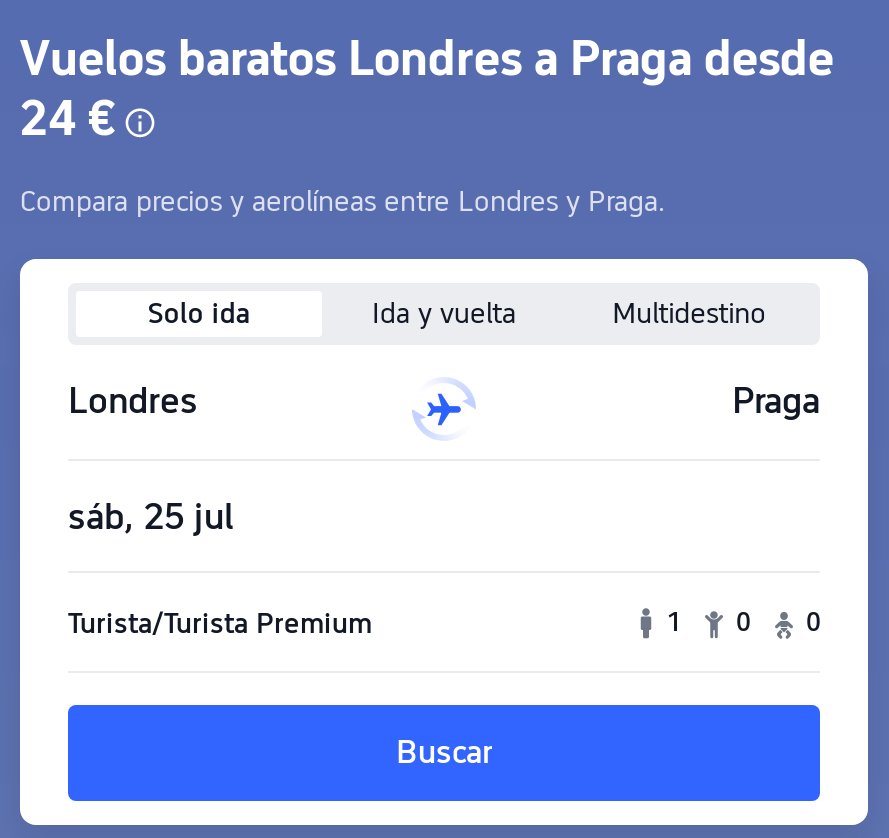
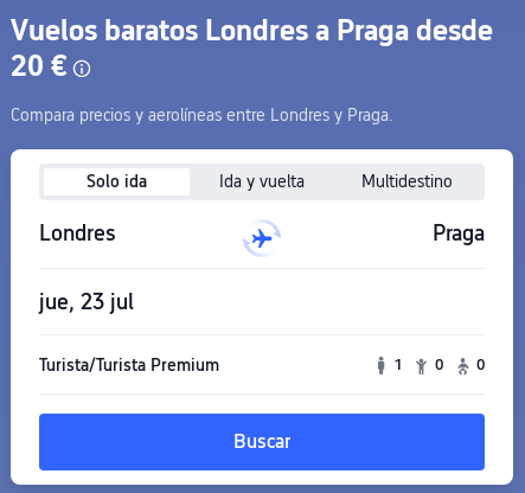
- 24 €
+ 20 €

- sáb, 25 jul
+ jue, 23 jul
